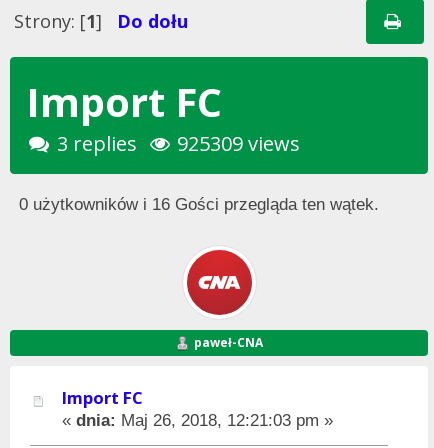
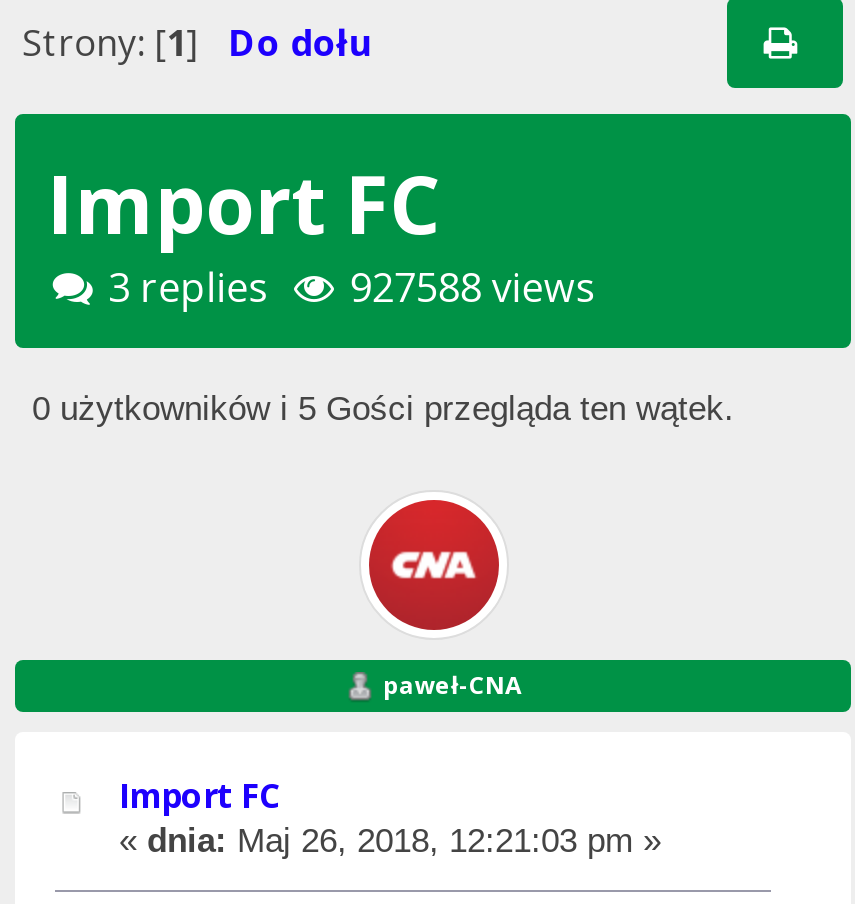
- 3 replies 925309 views
+ 3 replies 927588 views

- 0 użytkowników i 16 Gości przegląda ten wątek.
+ 0 użytkowników i 5 Gości przegląda ten wątek.
